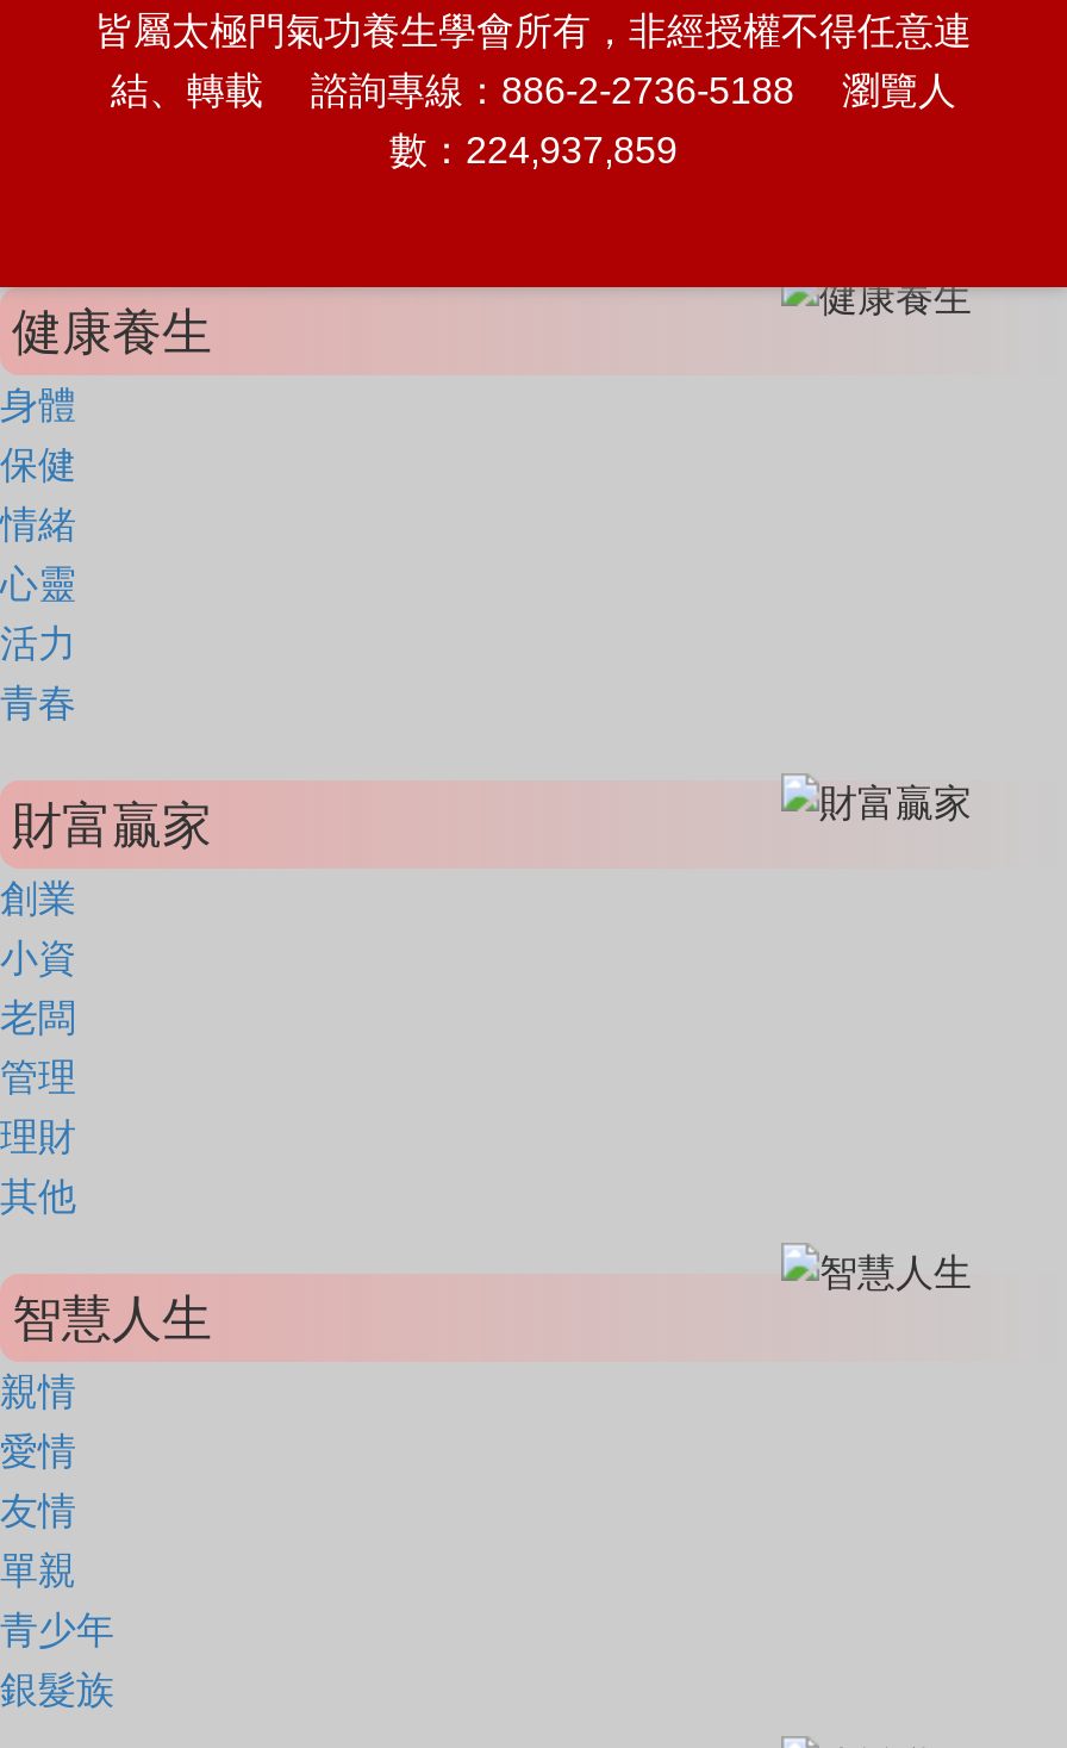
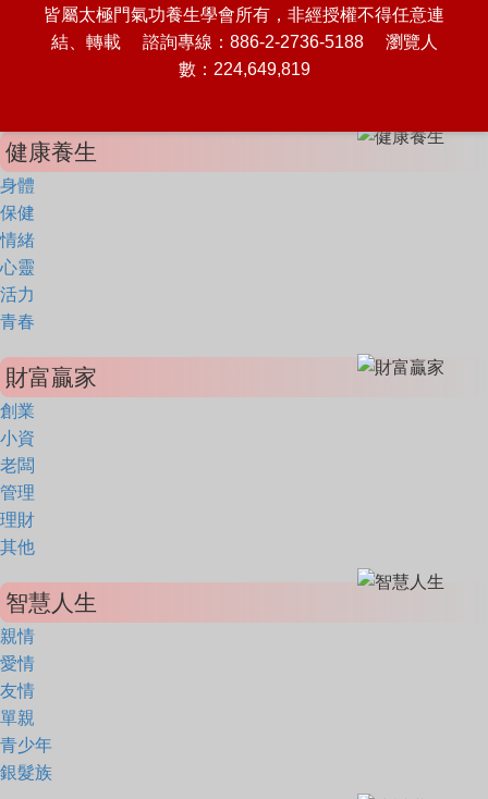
- 數：224,937,859
+ 數：224,649,819
